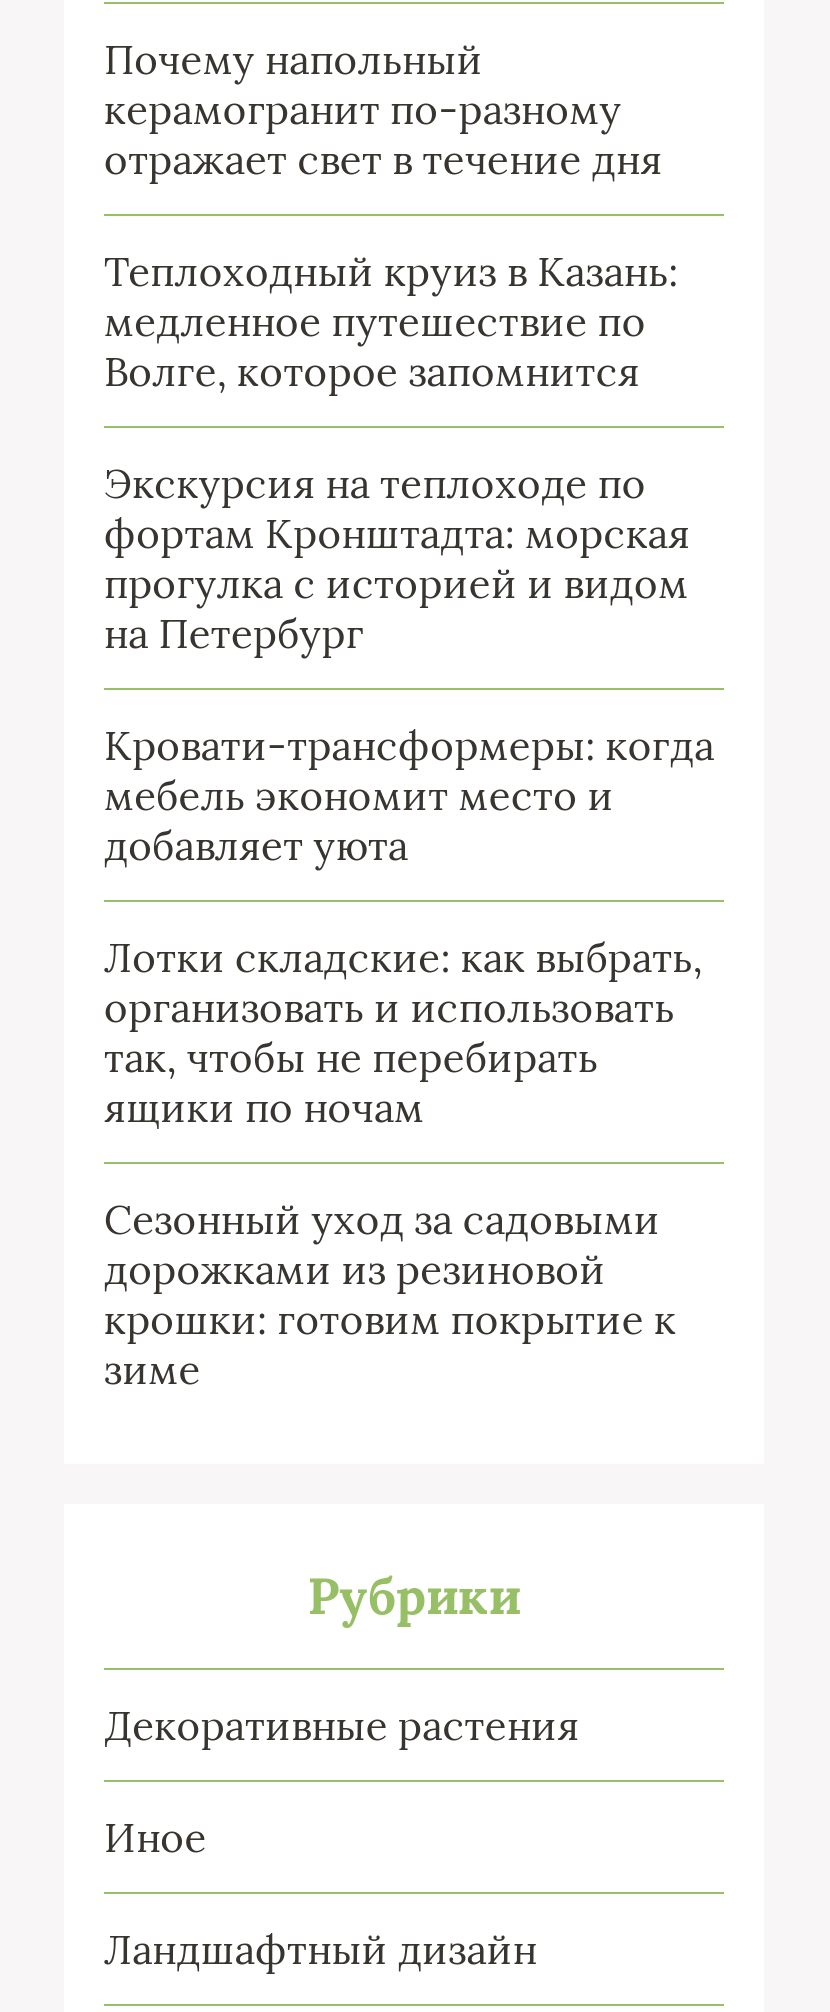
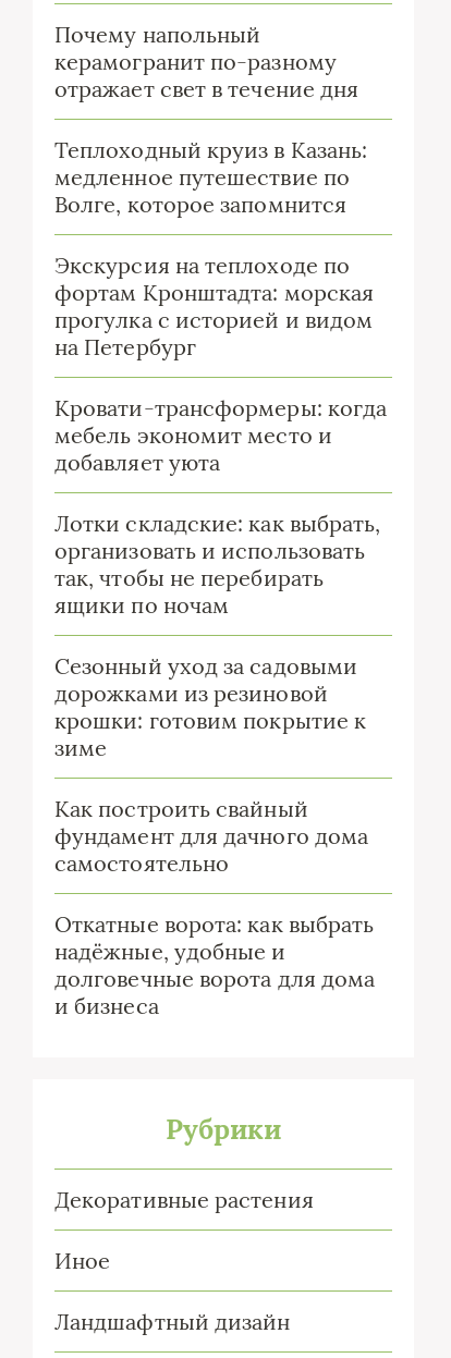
+ Как построить свайный
+ фундамент для дачного дома
+ самостоятельно
+ Откатные ворота: как выбрать
+ надёжные, удобные и
+ долговечные ворота для дома
+ и бизнеса
